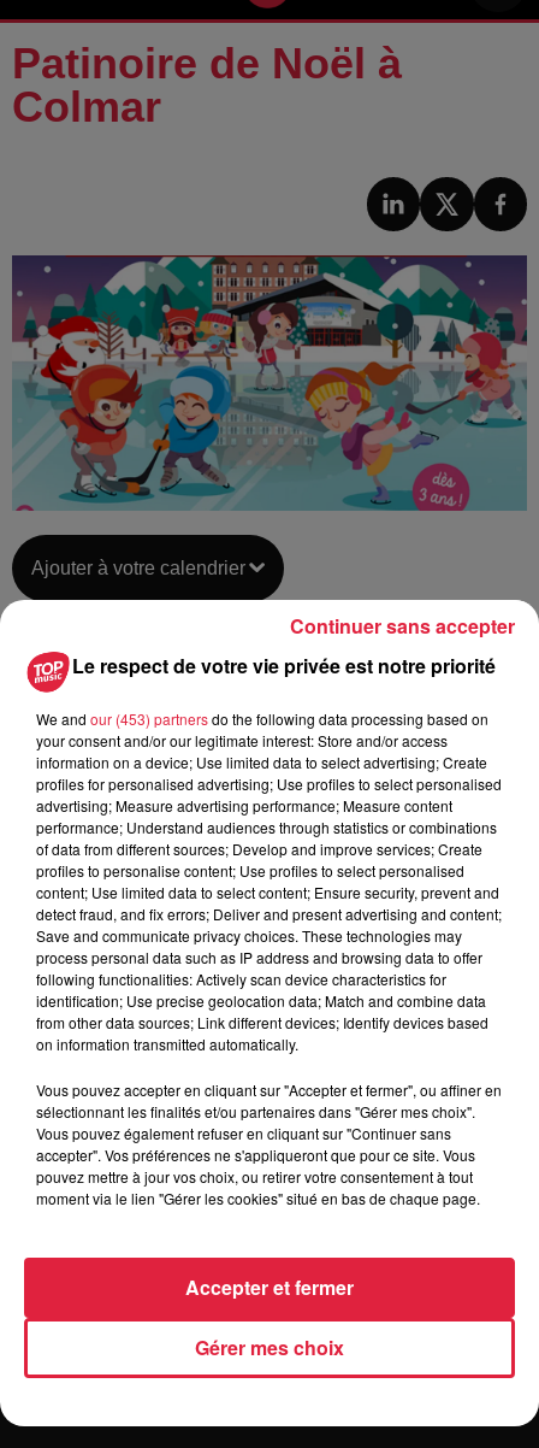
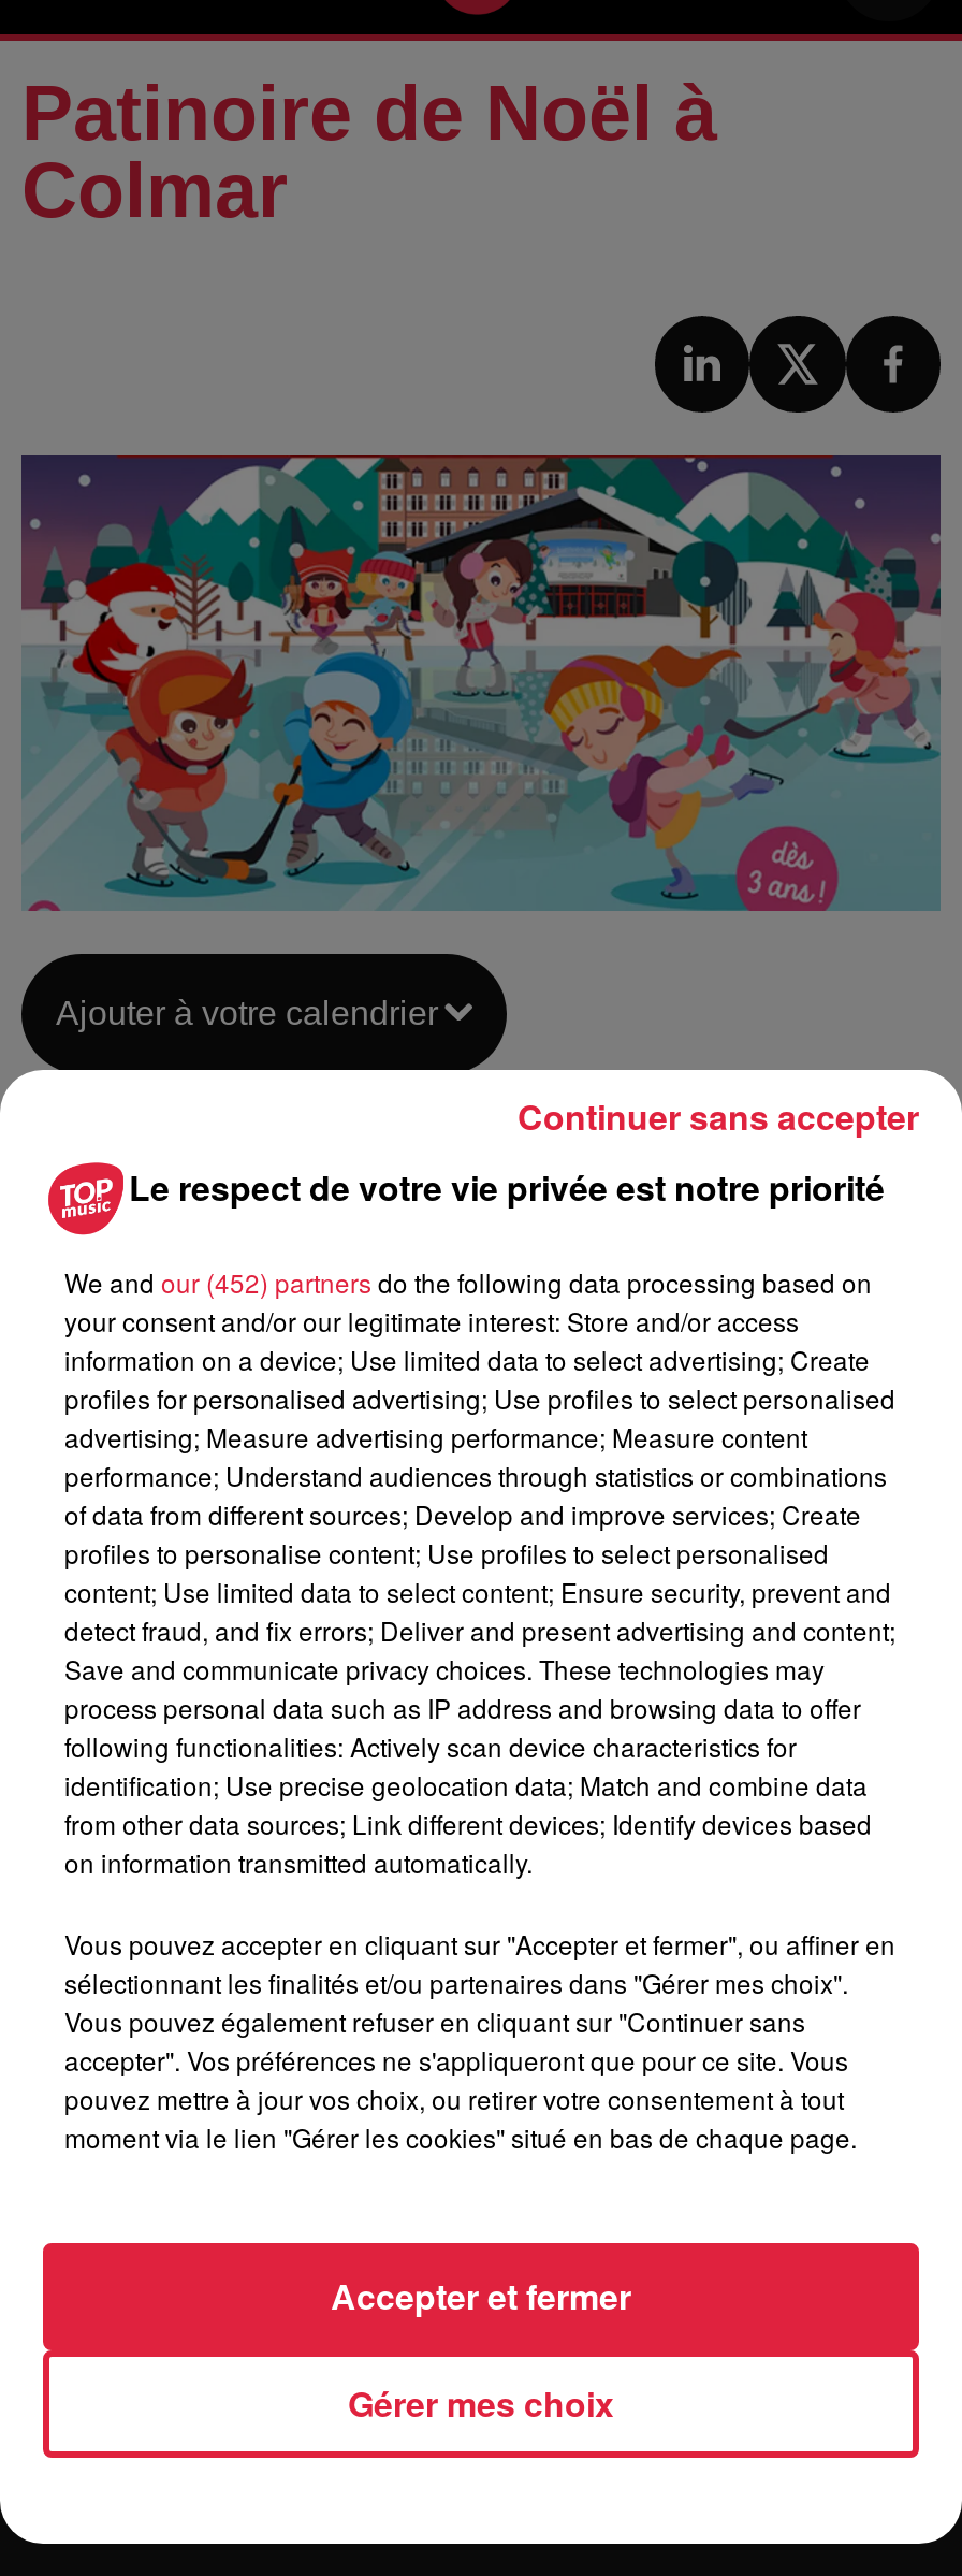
- We and our (453) partners do the following data processing based on
+ We and our (452) partners do the following data processing based on
